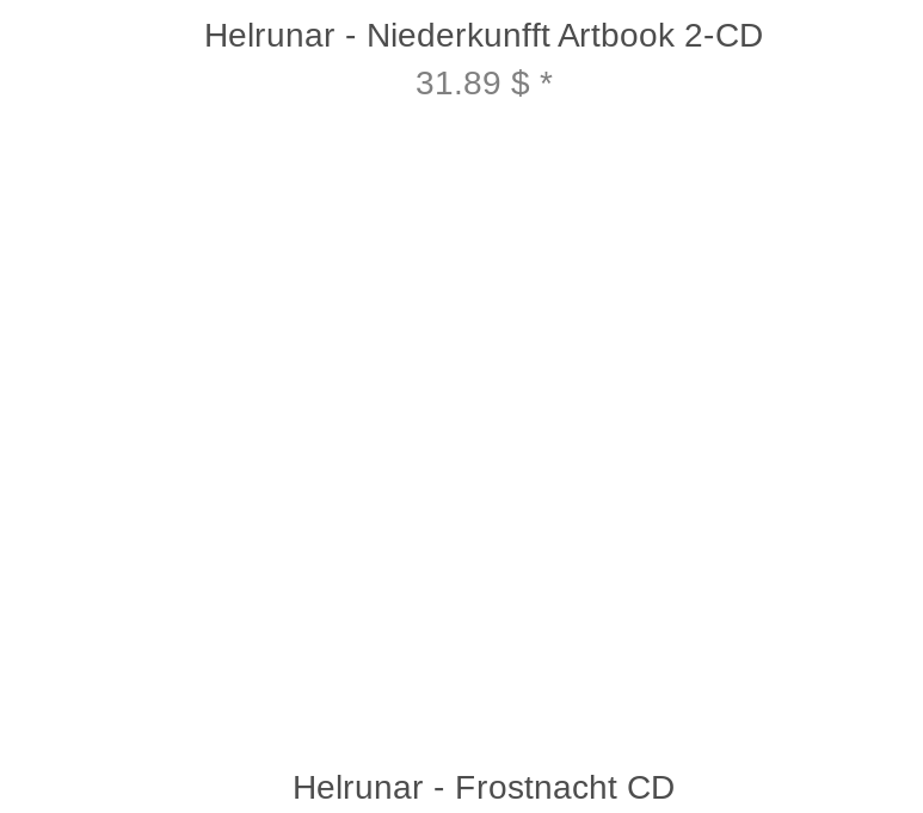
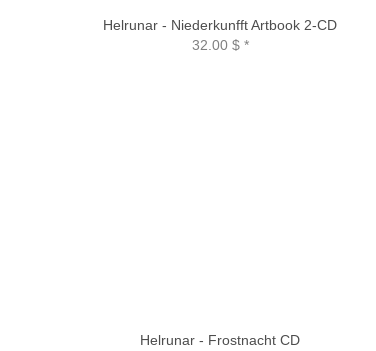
- 31.89 $*
+ 32.00 $*
